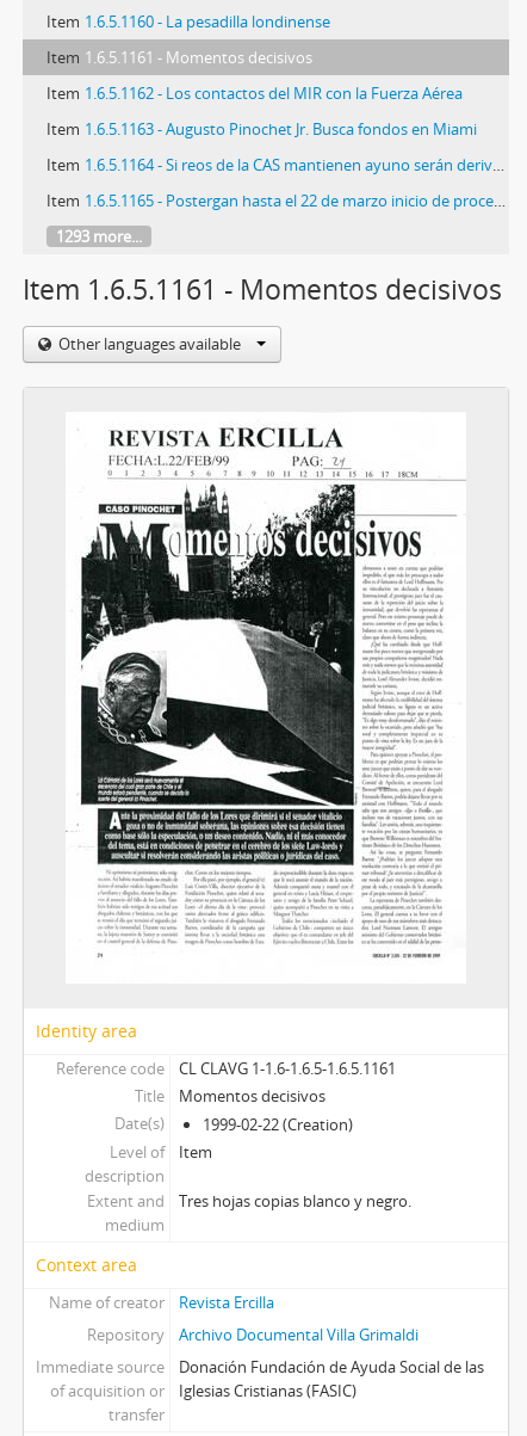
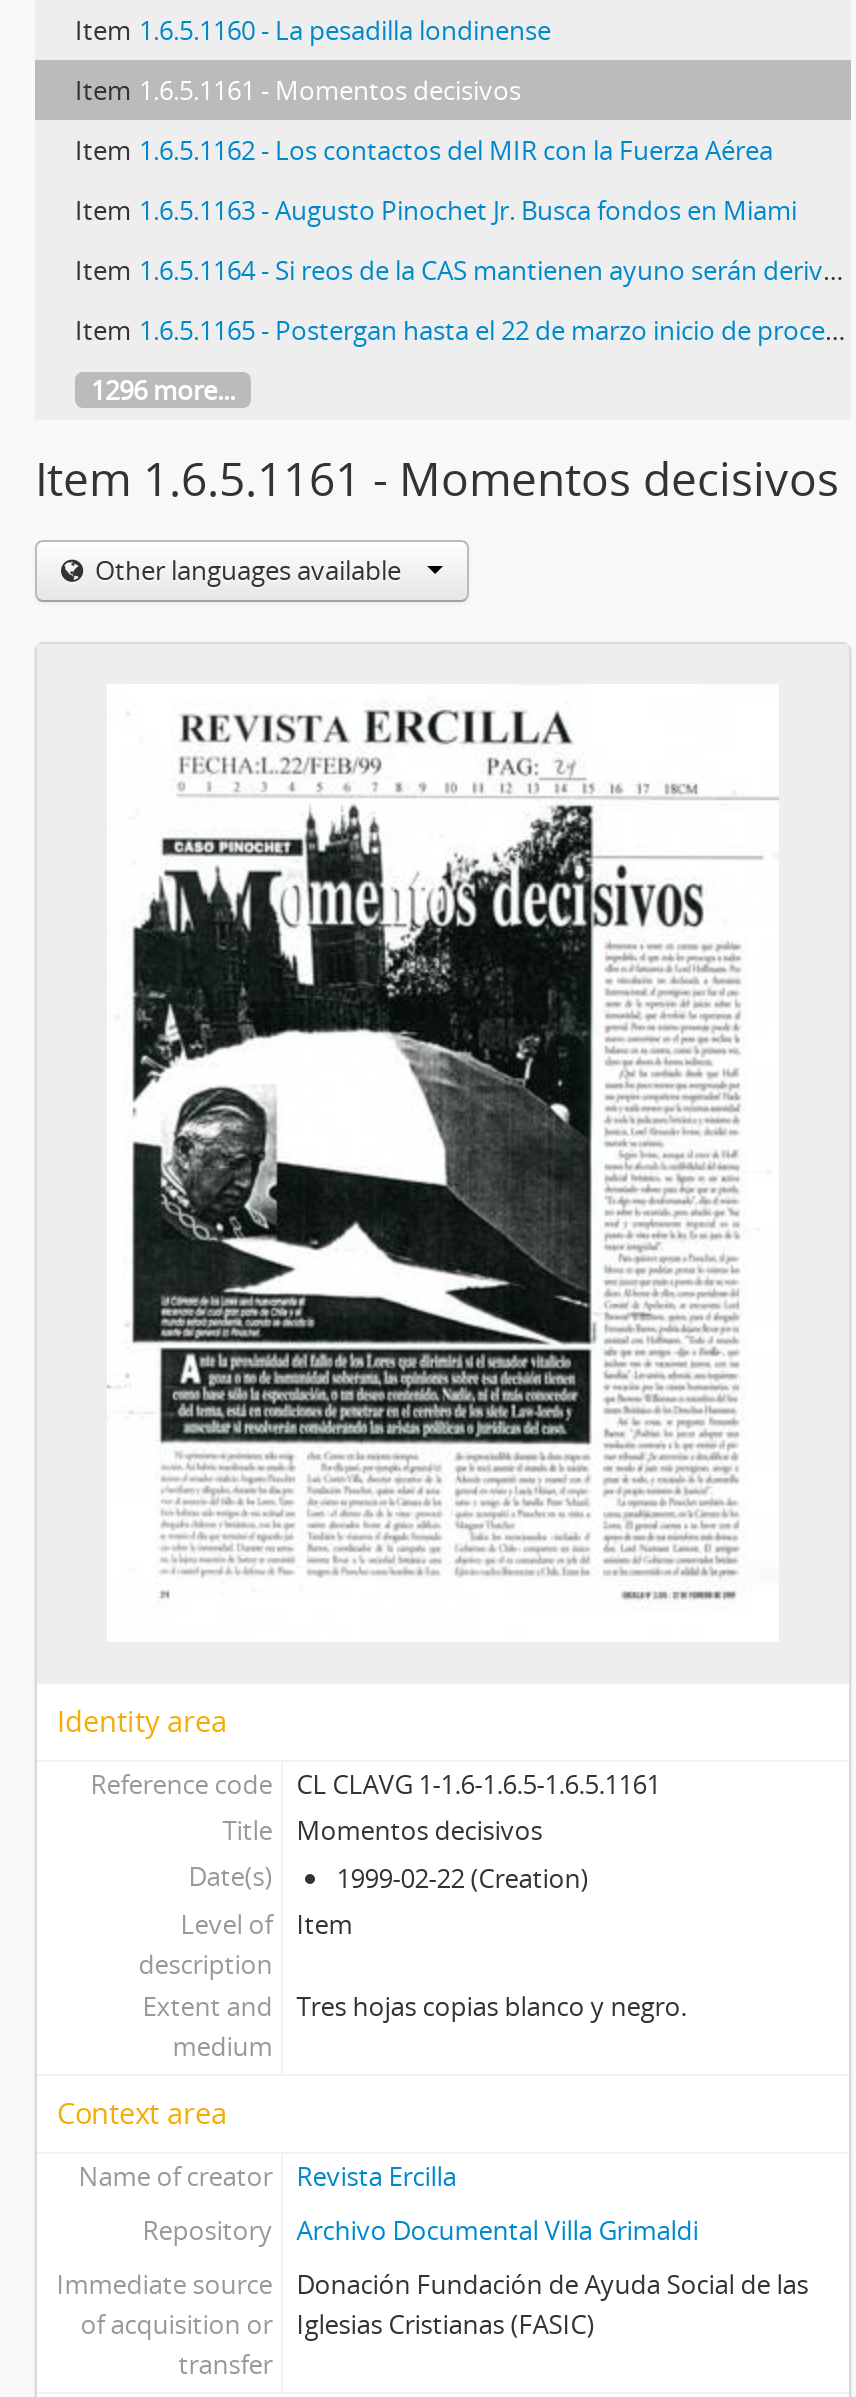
- 1293 more...
+ 1296 more...
